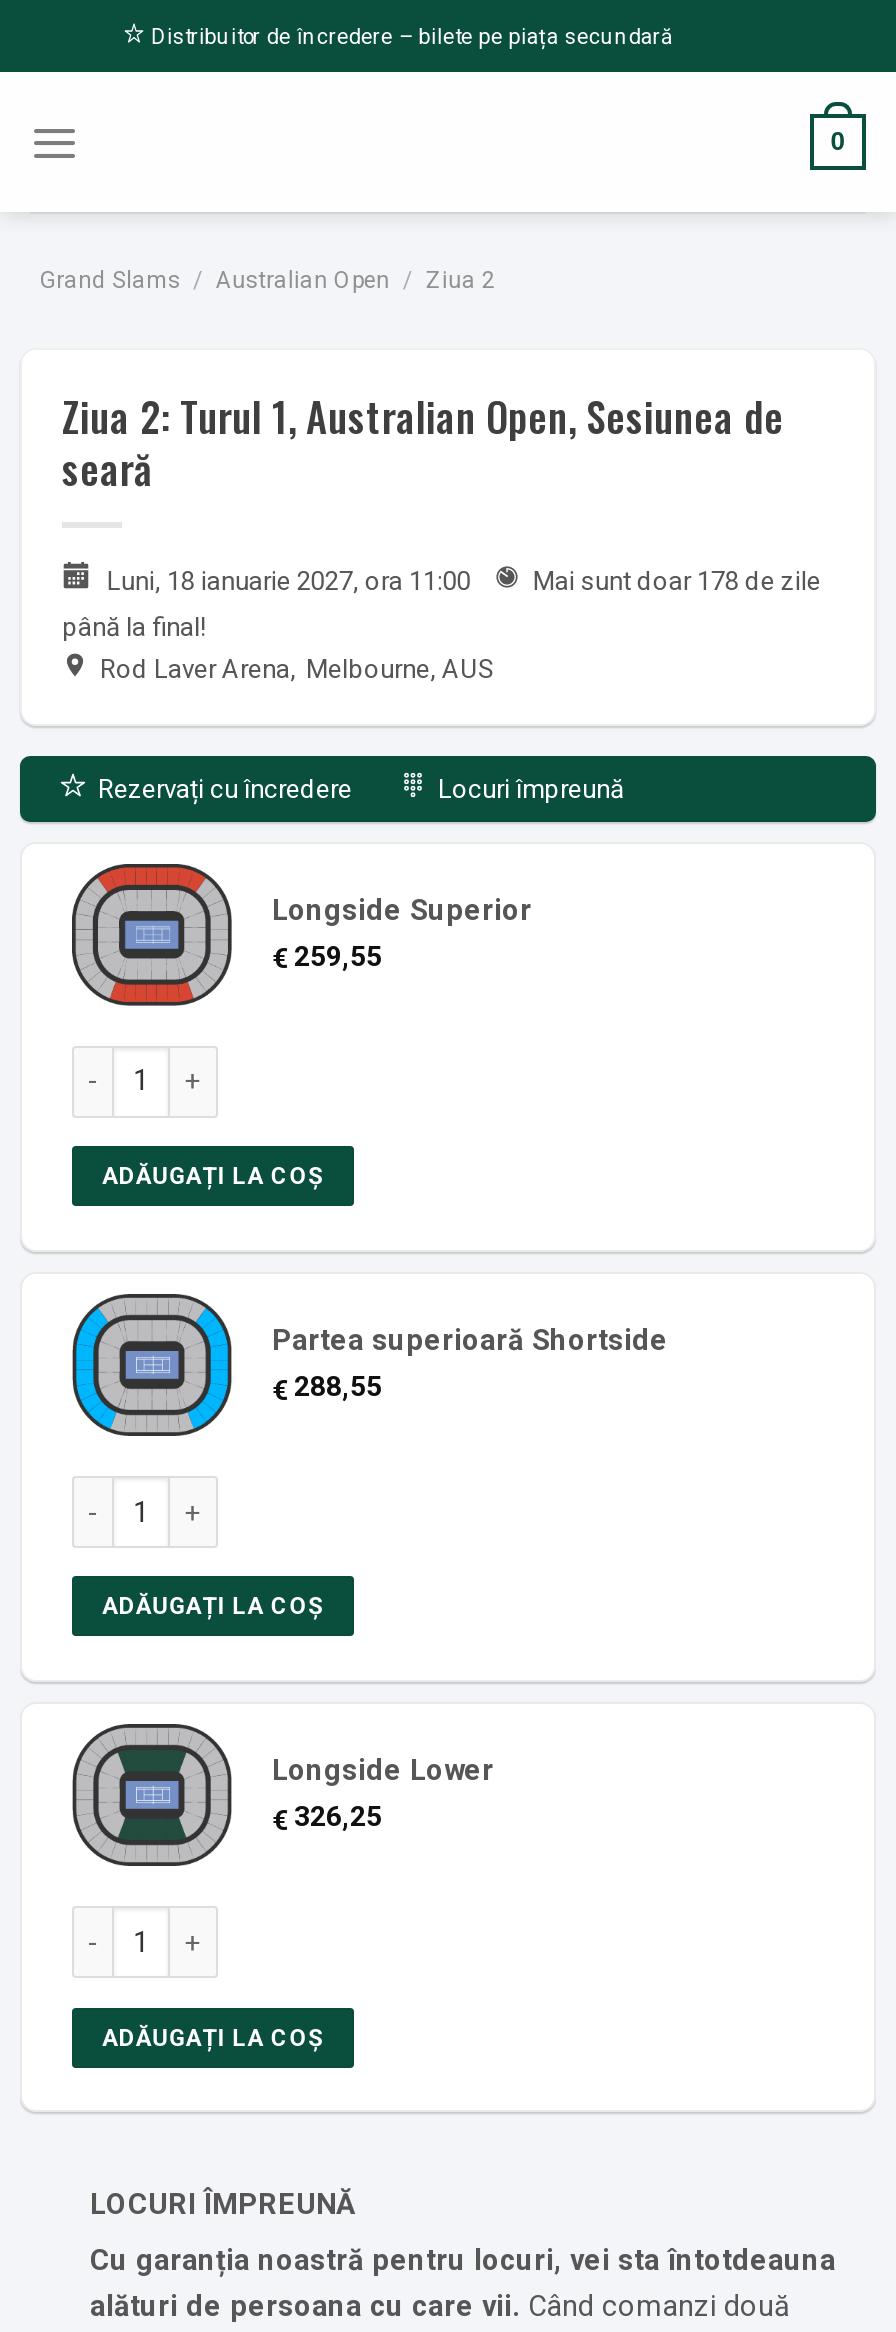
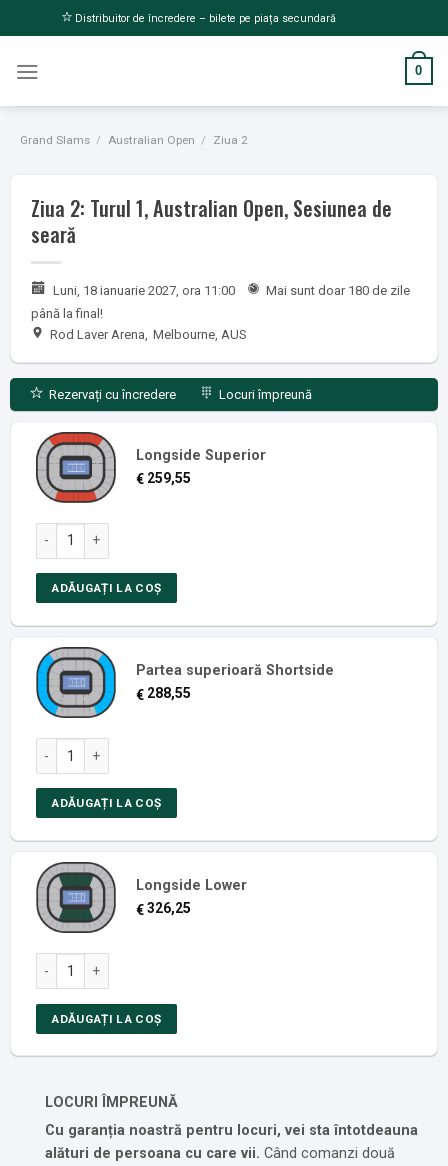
- Mai sunt doar 178 de zile
+ Mai sunt doar 180 de zile
